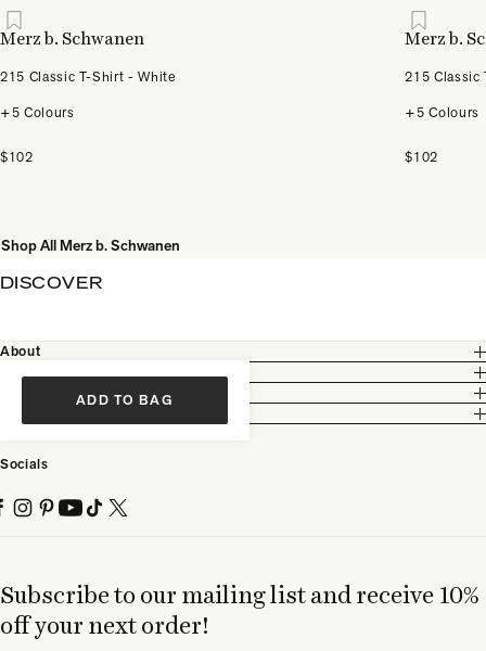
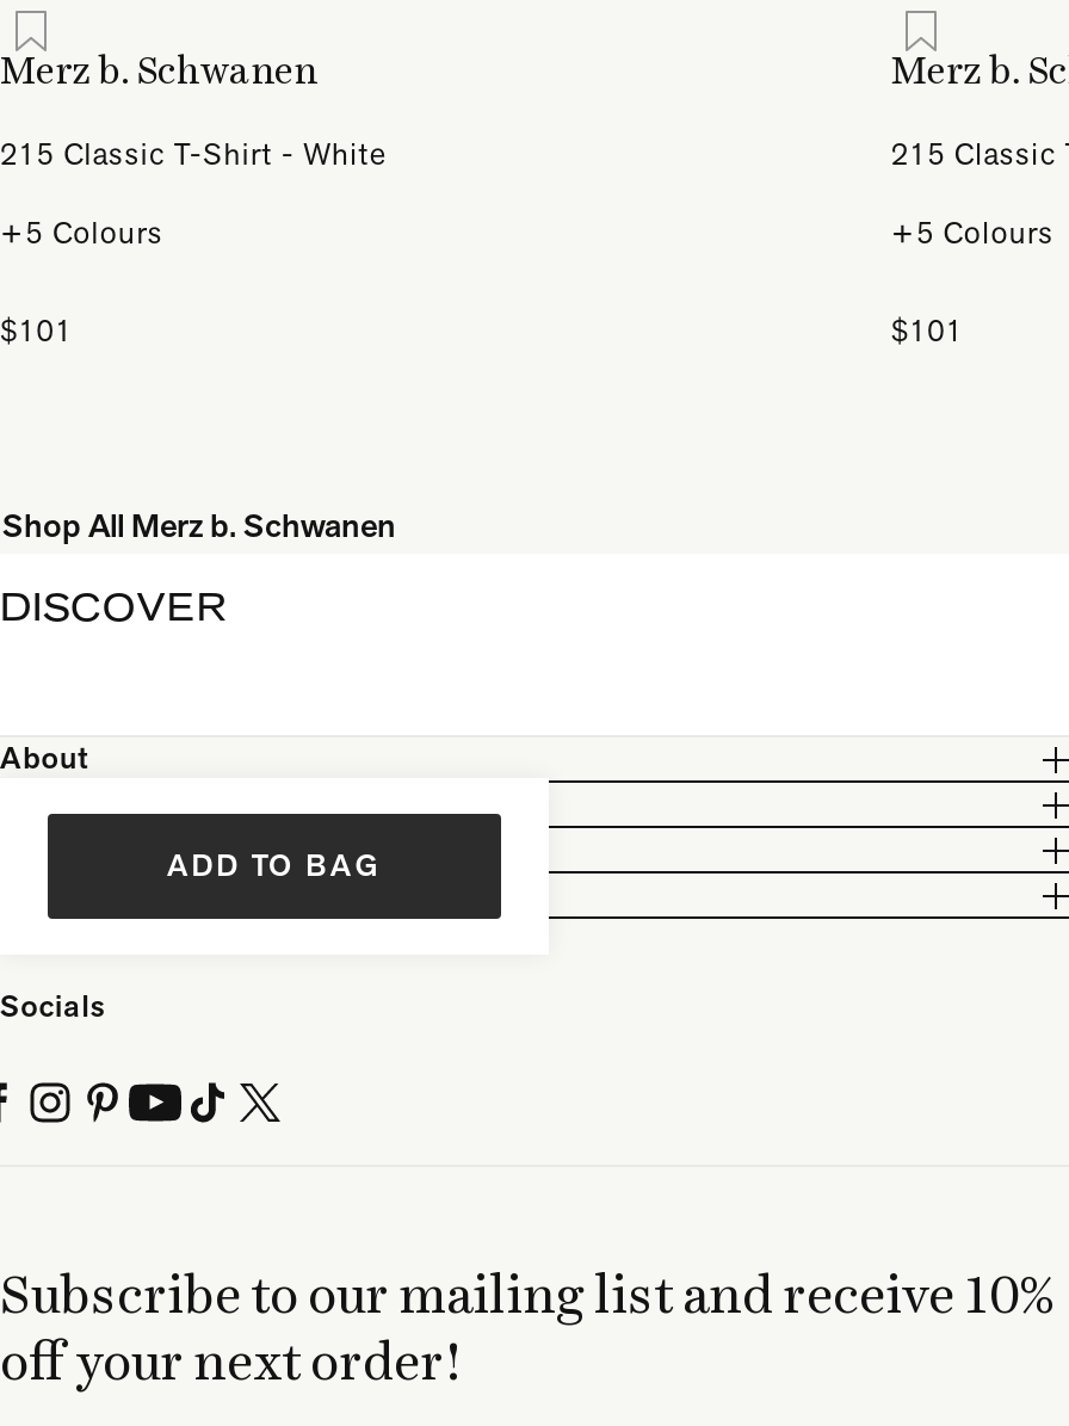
- $102
+ $101

- $102
+ $101
